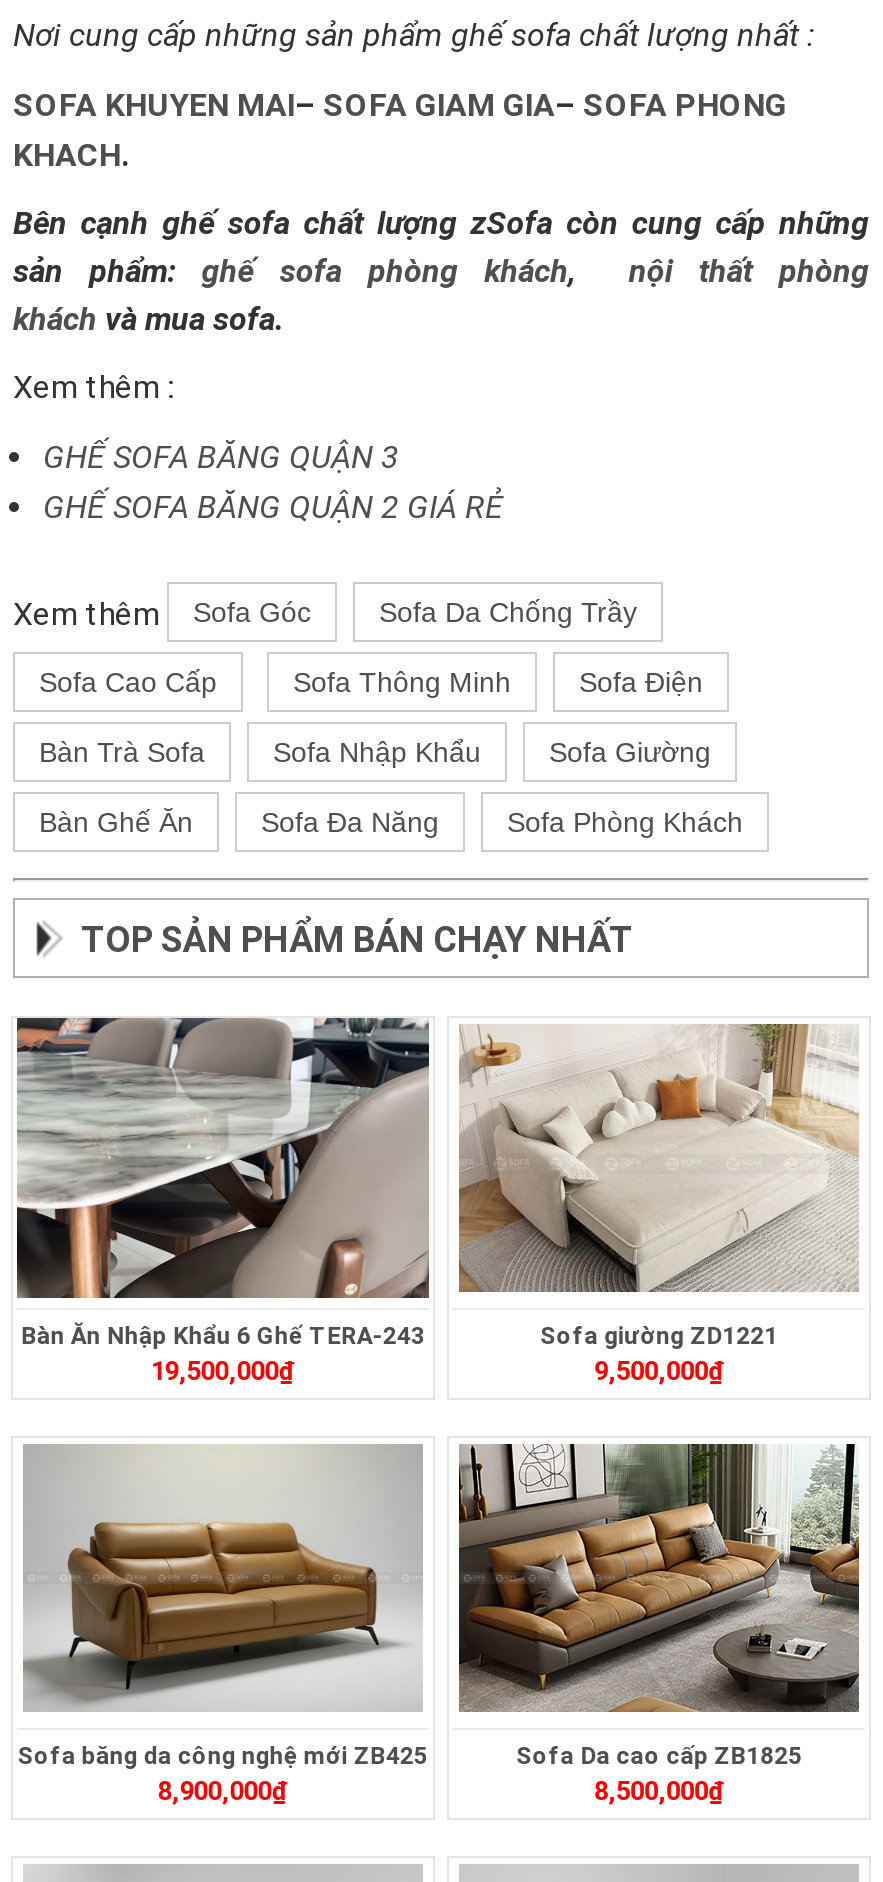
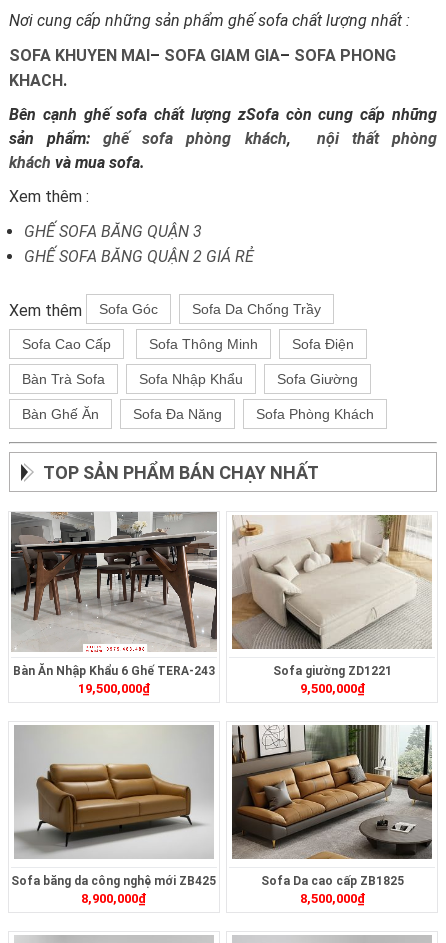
- [image]
+ [image]
